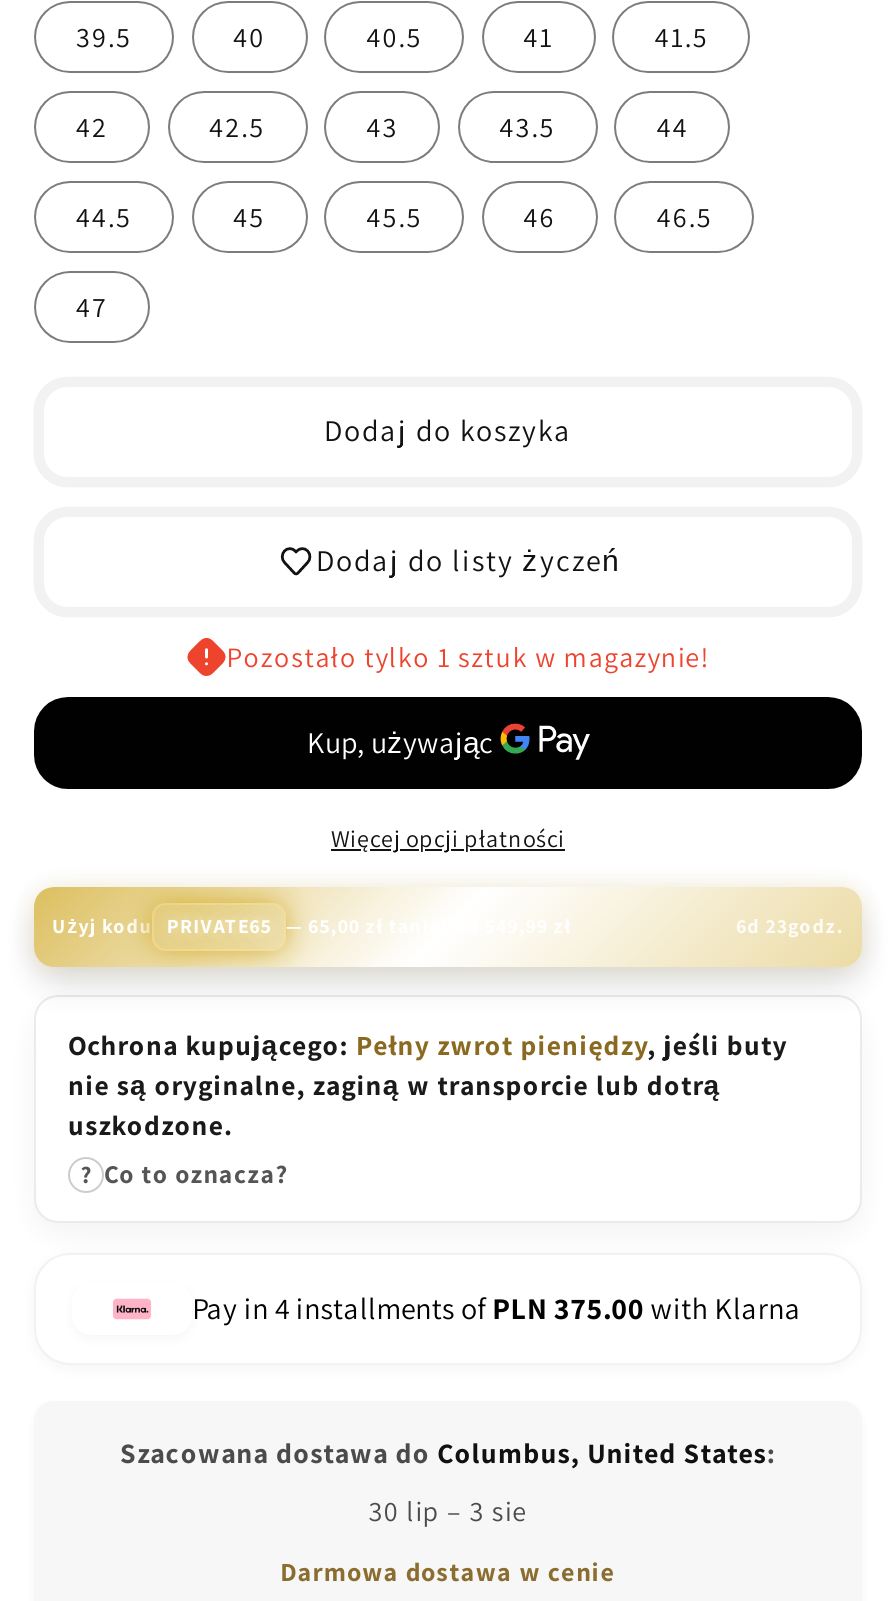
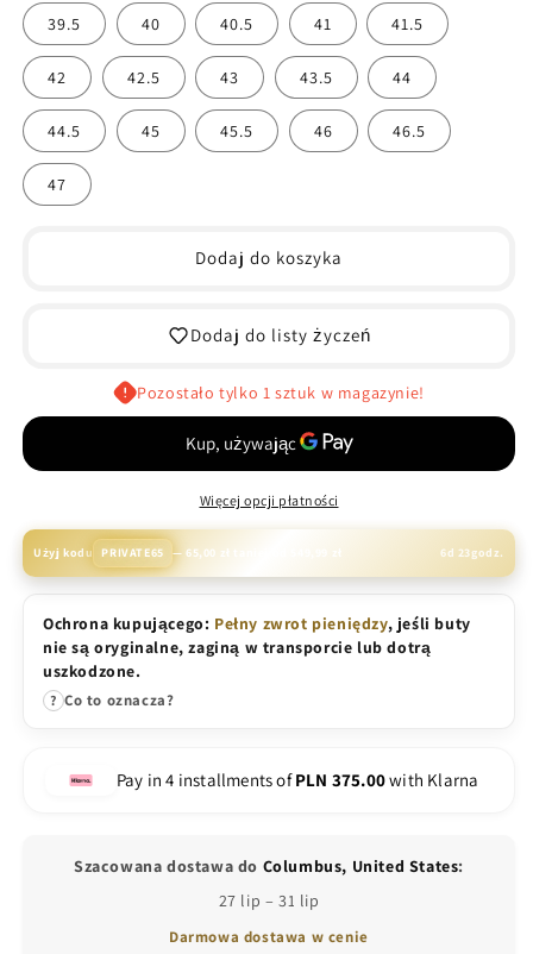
- 30 lip – 3 sie
+ 27 lip – 31 lip
